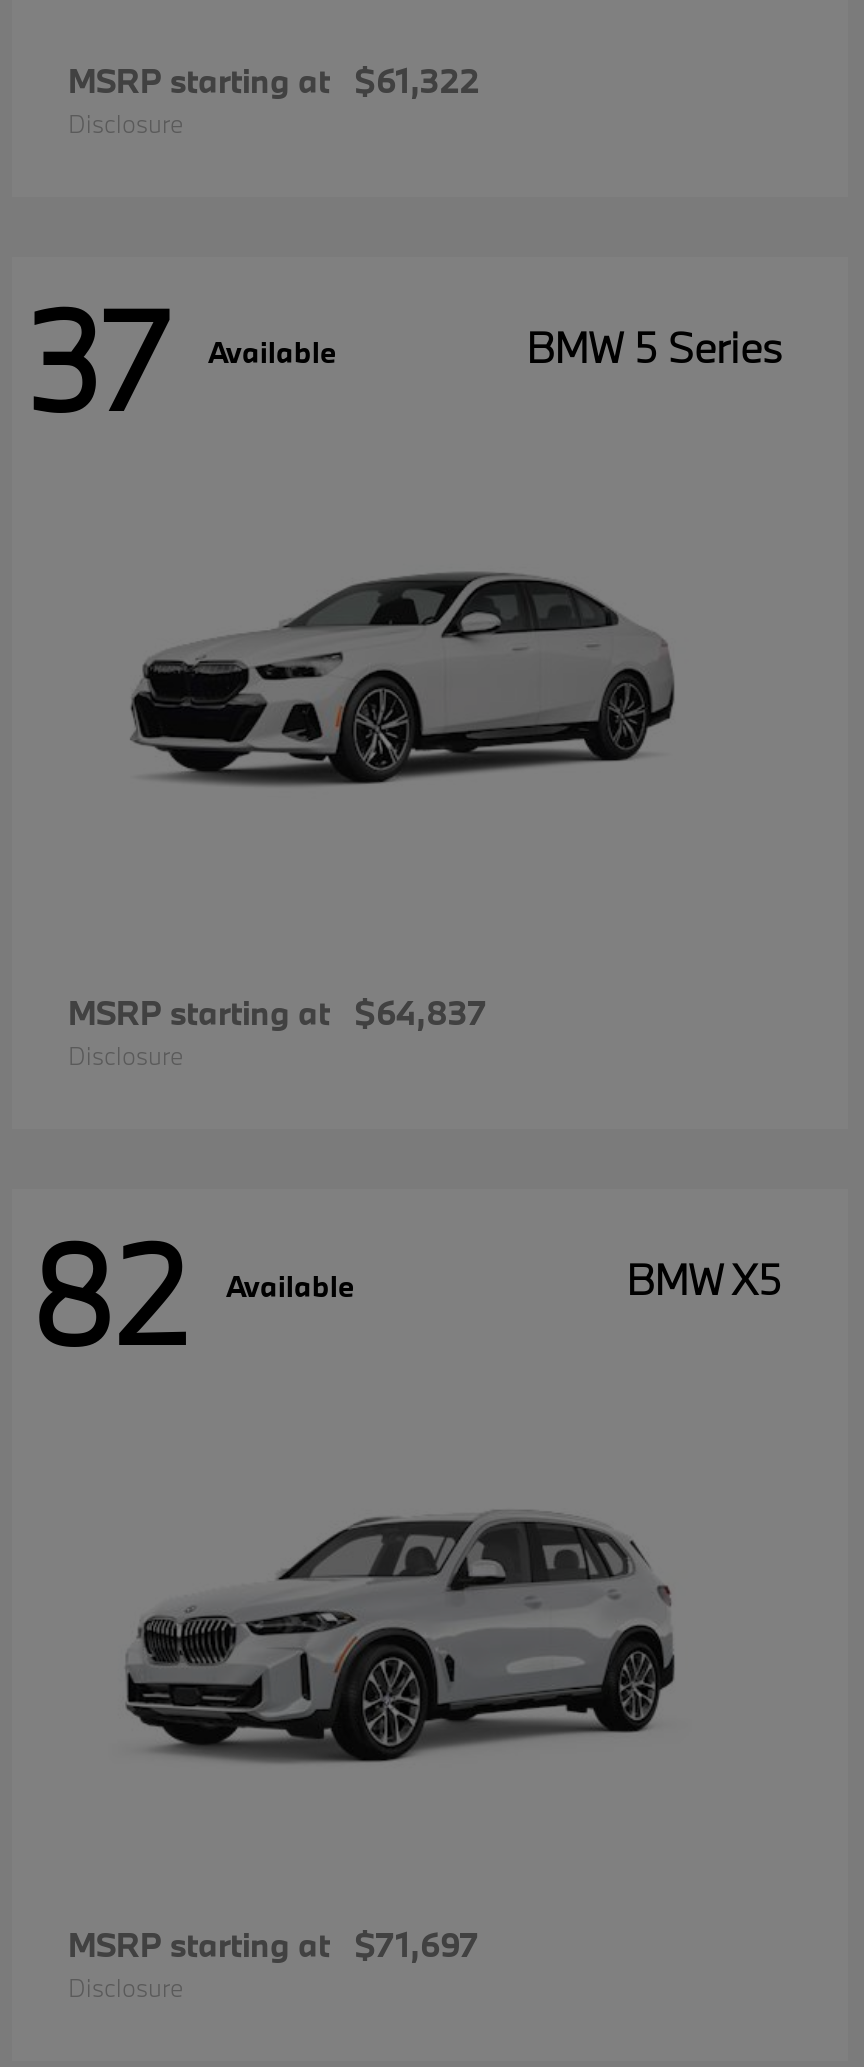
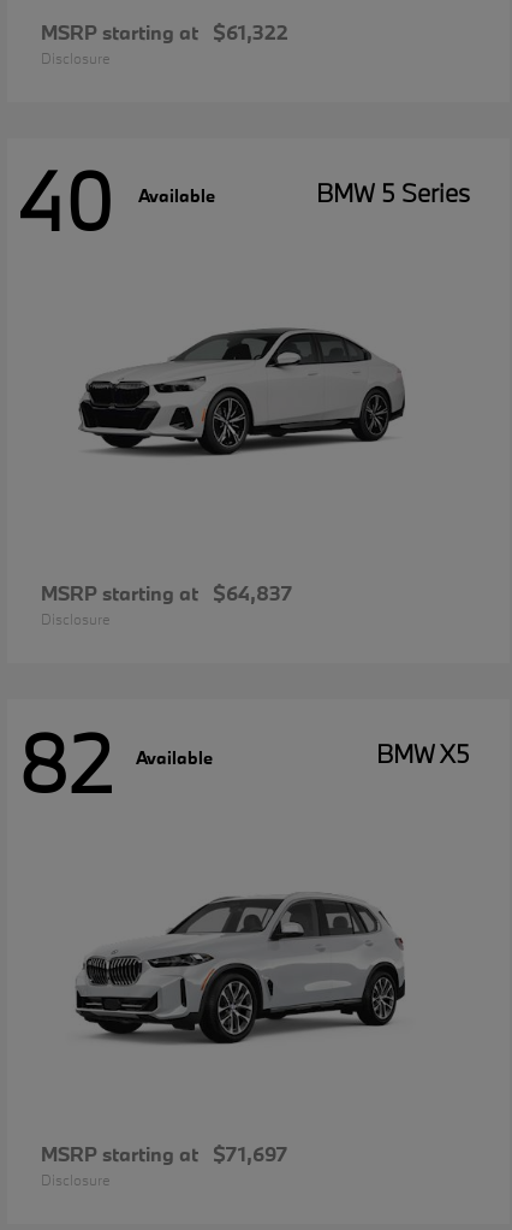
- 37 Available
+ 40 Available
